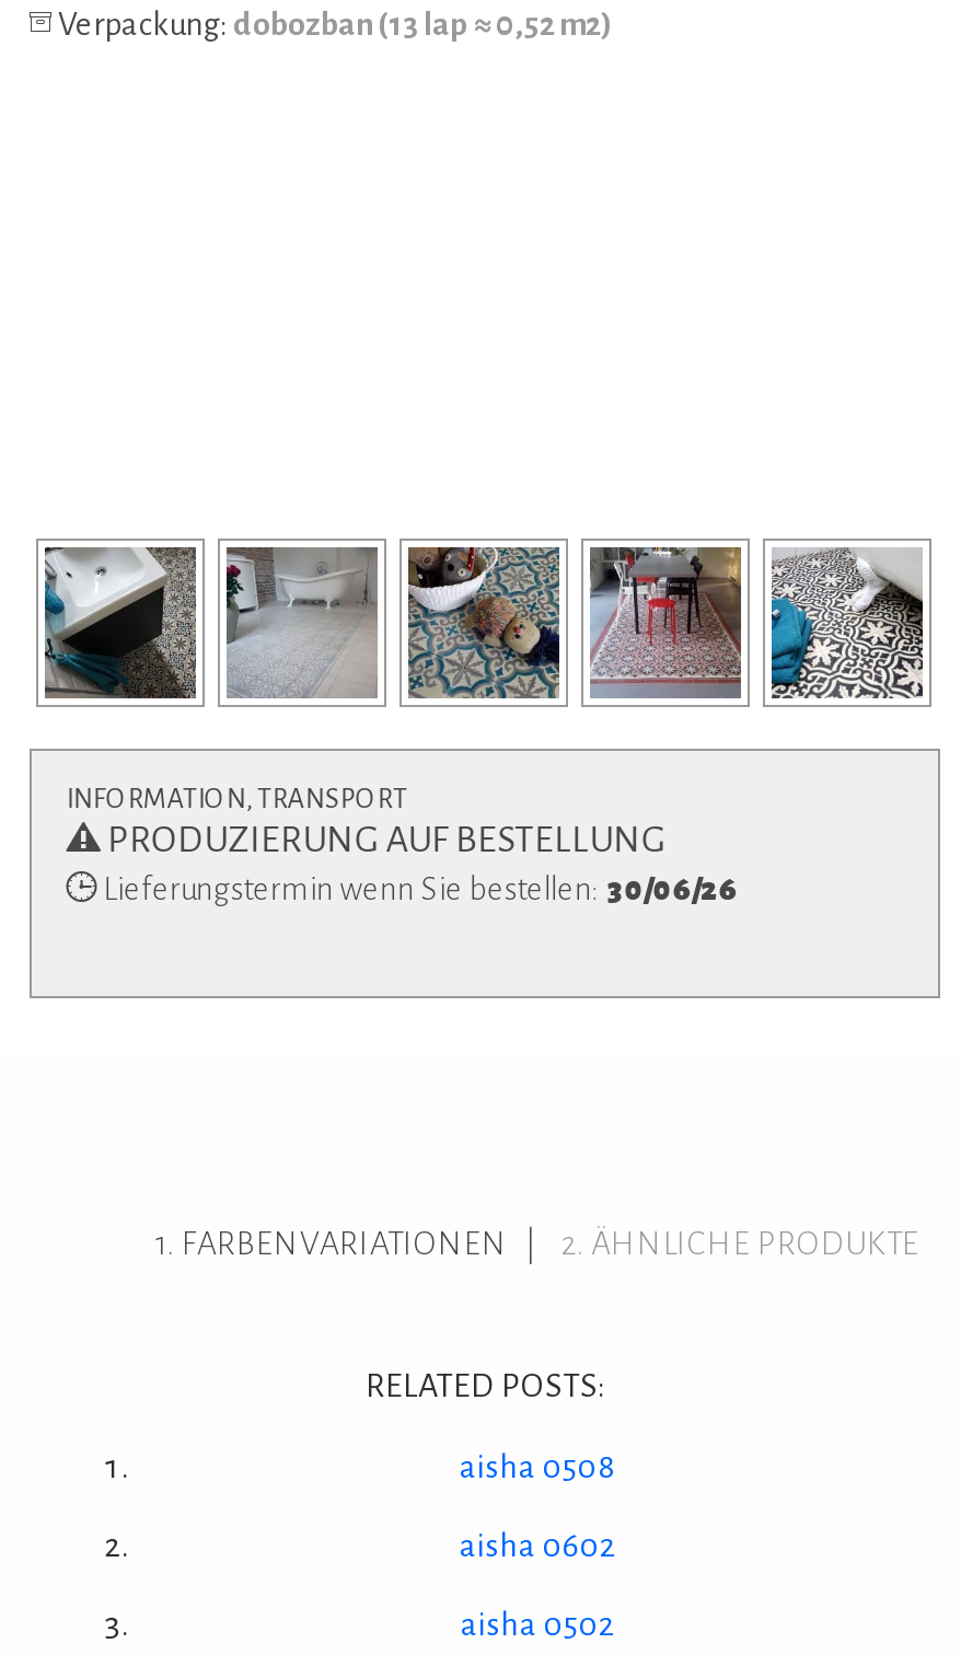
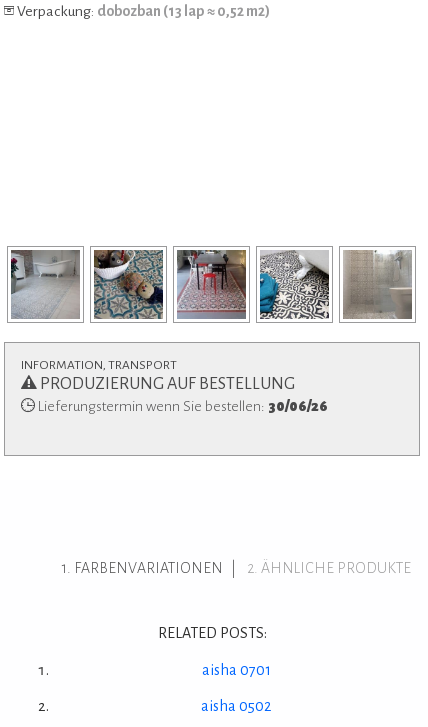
- [image]
+ [image]

- [image]
+ [image]

- [image]
+ [image]

- [image]
+ [image]

- [image]
+ [image]

- aisha 0508
- aisha 0602
+ aisha 0701
